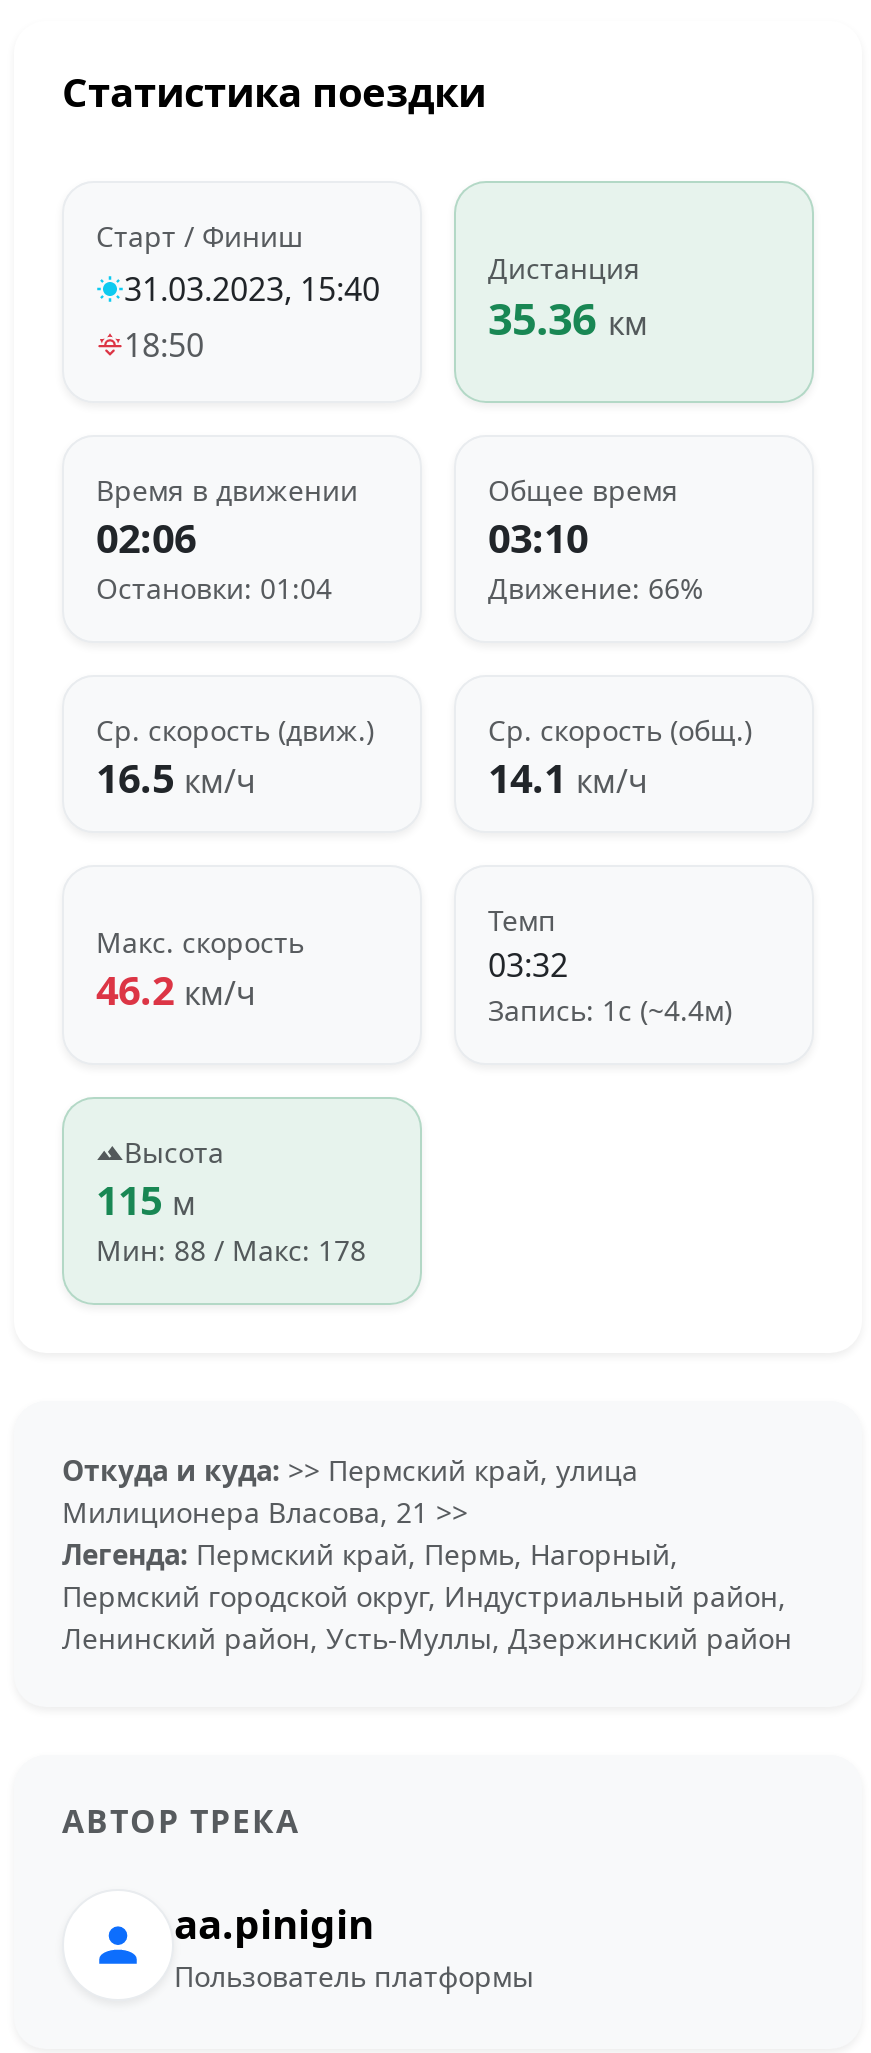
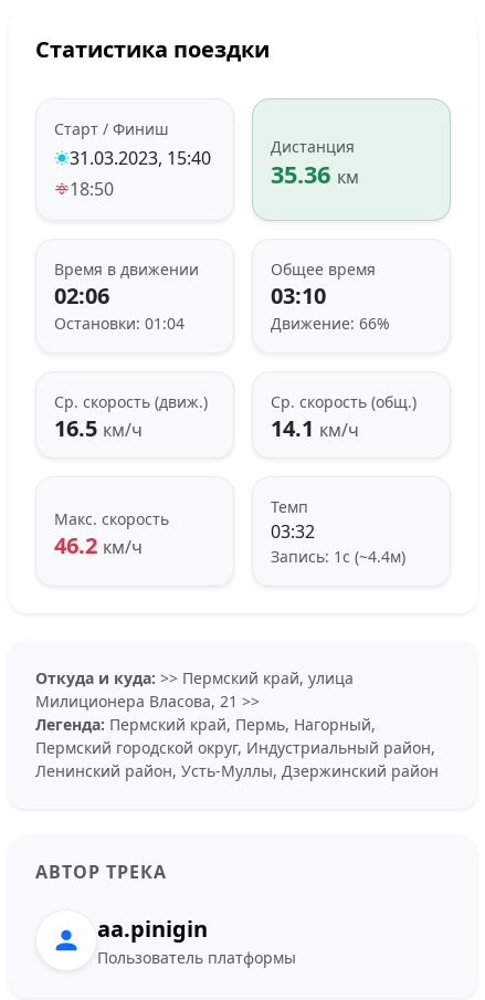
- [image]
- Высота
- 115 м
- Мин: 88 / Макс: 178
